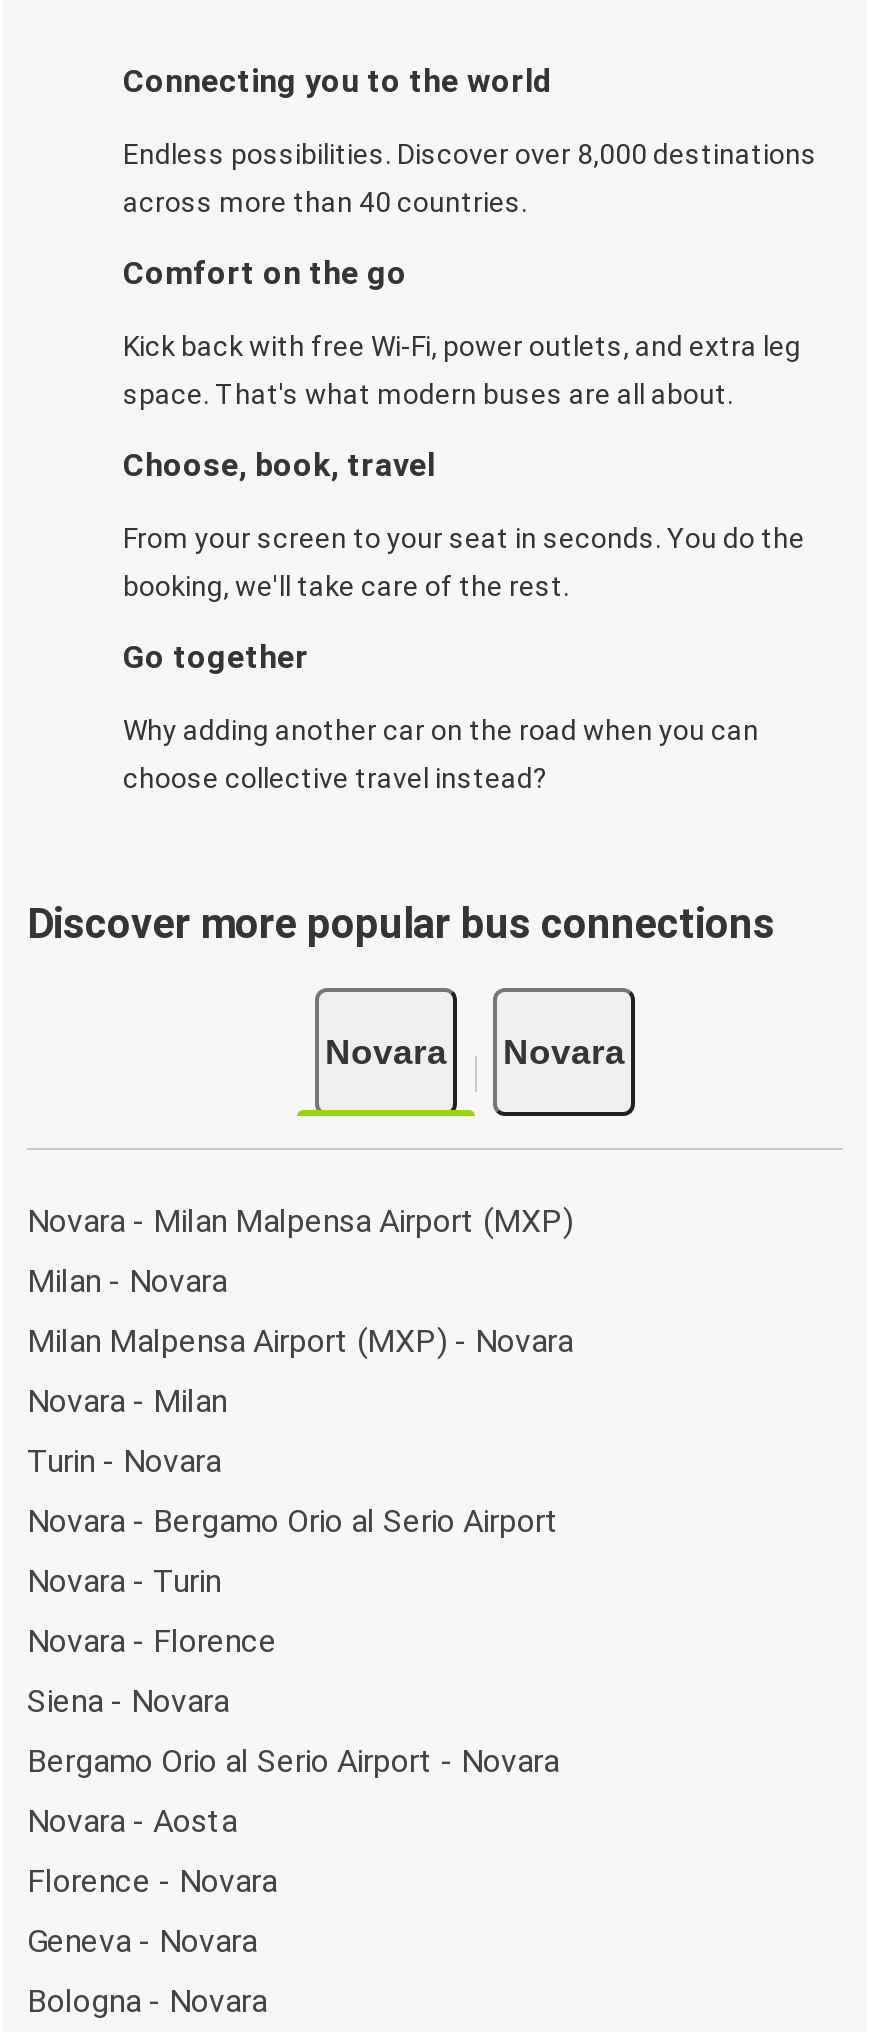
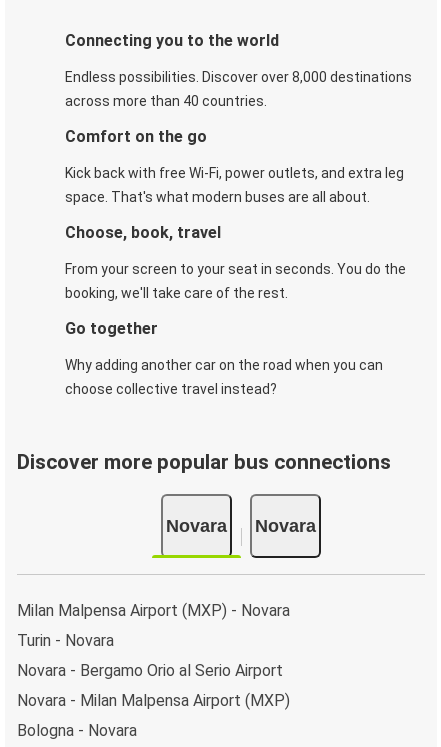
moved down: Novara - Milan Malpensa Airport (MXP)

- Milan - Novara

- Novara - Milan

- Novara - Turin
- Novara - Florence
- Siena - Novara
- Bergamo Orio al Serio Airport - Novara
- Novara - Aosta
- Florence - Novara
- Geneva - Novara
